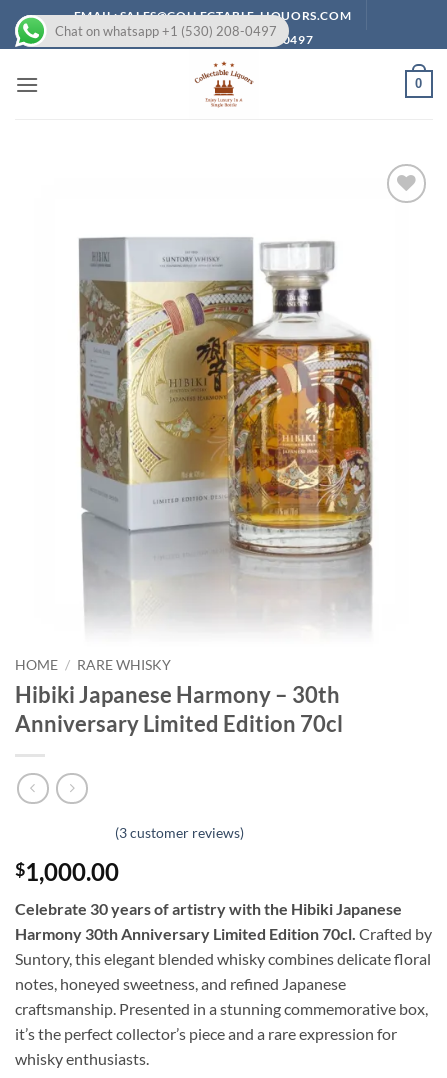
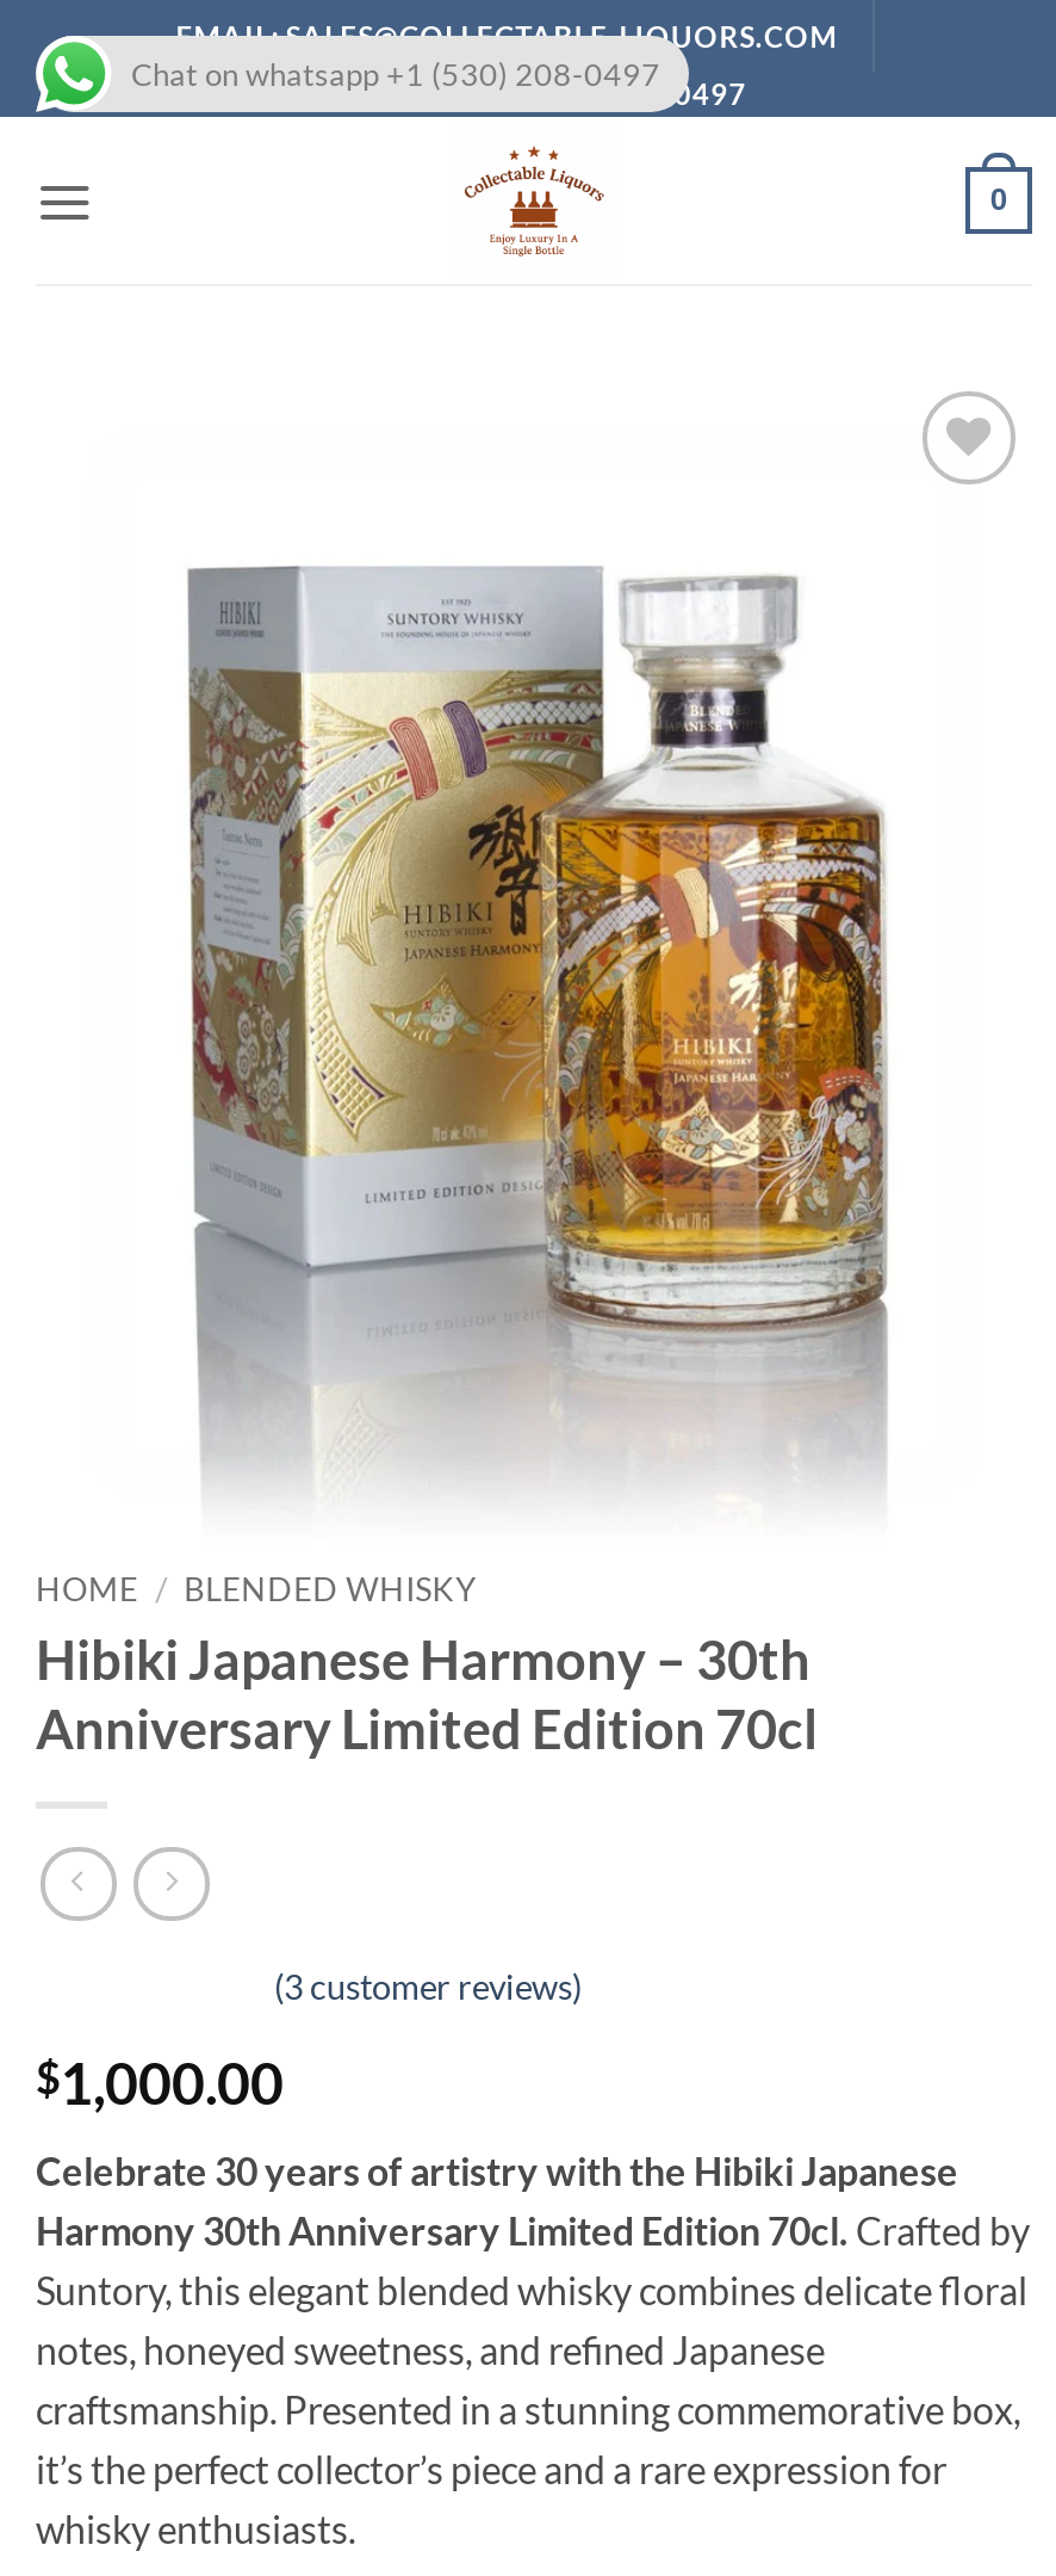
- HOME / RARE WHISKY
+ HOME / BLENDED WHISKY
